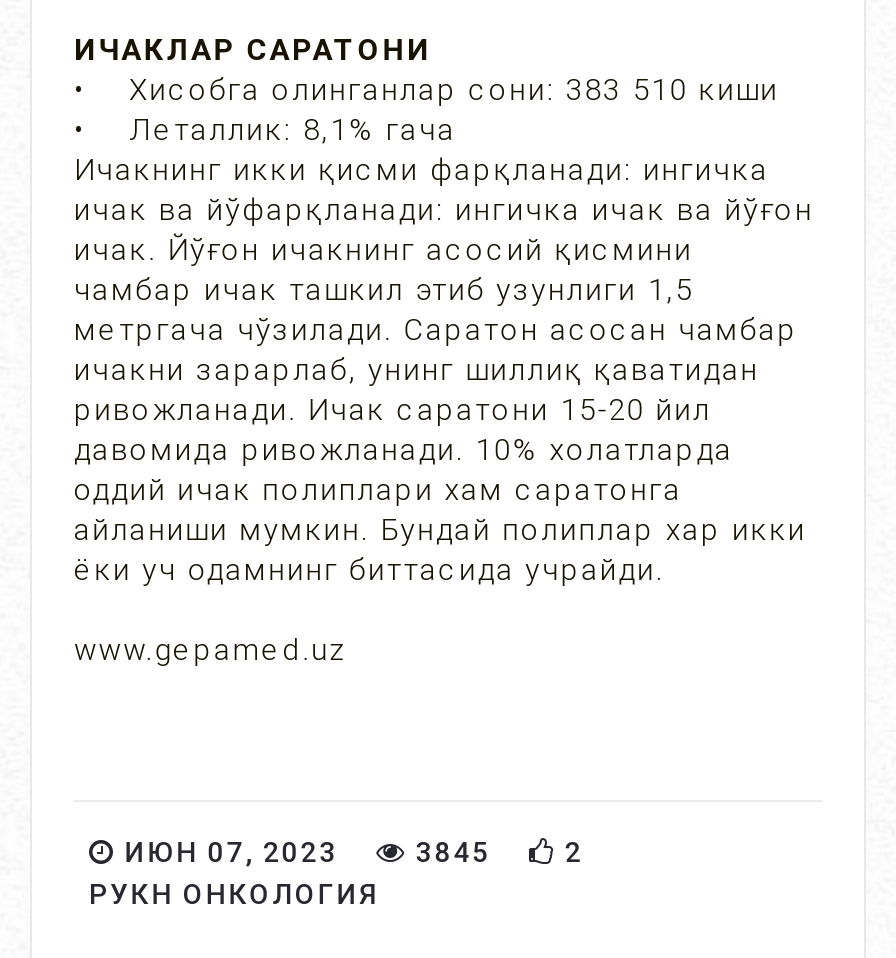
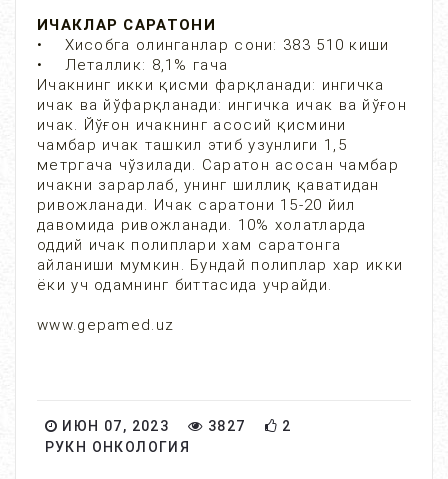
- 3845
+ 3827
